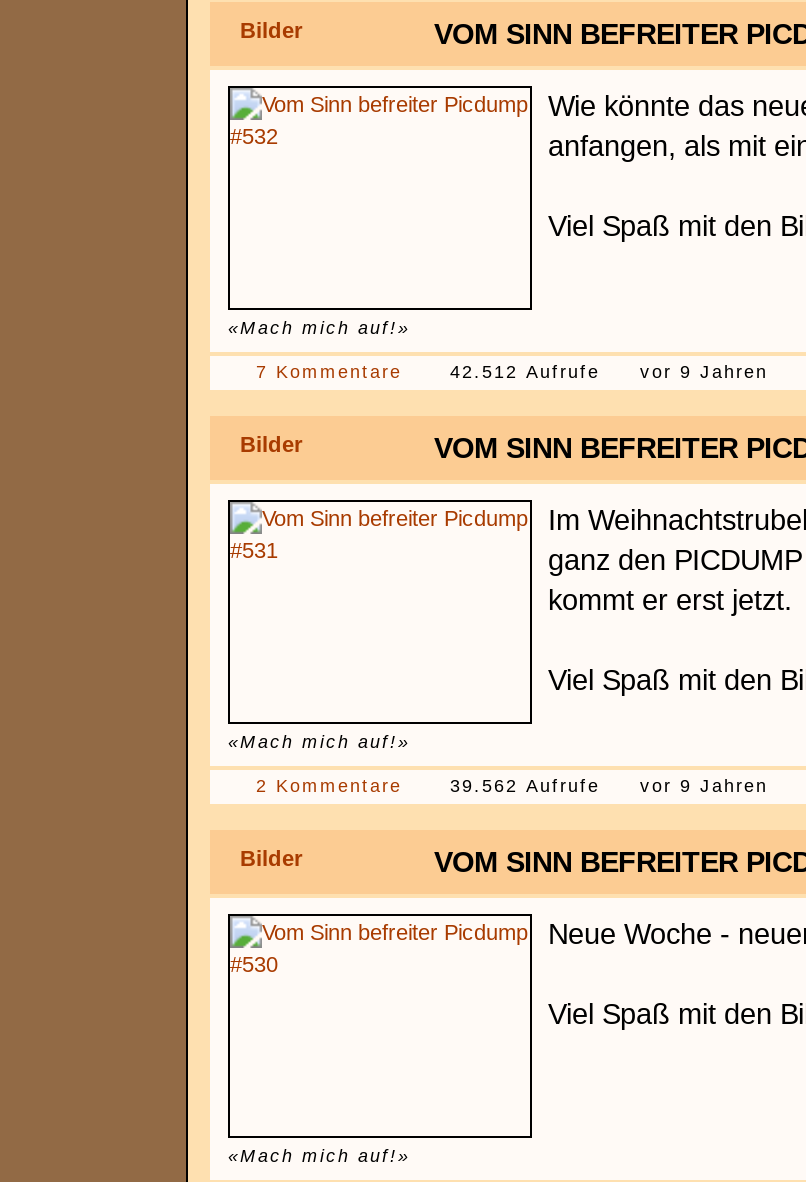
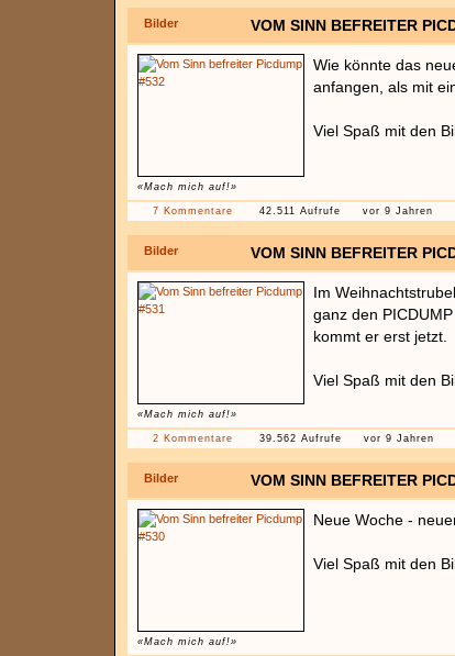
- 42.512 Aufrufe vor 9 Jahren
+ 42.511 Aufrufe vor 9 Jahren
